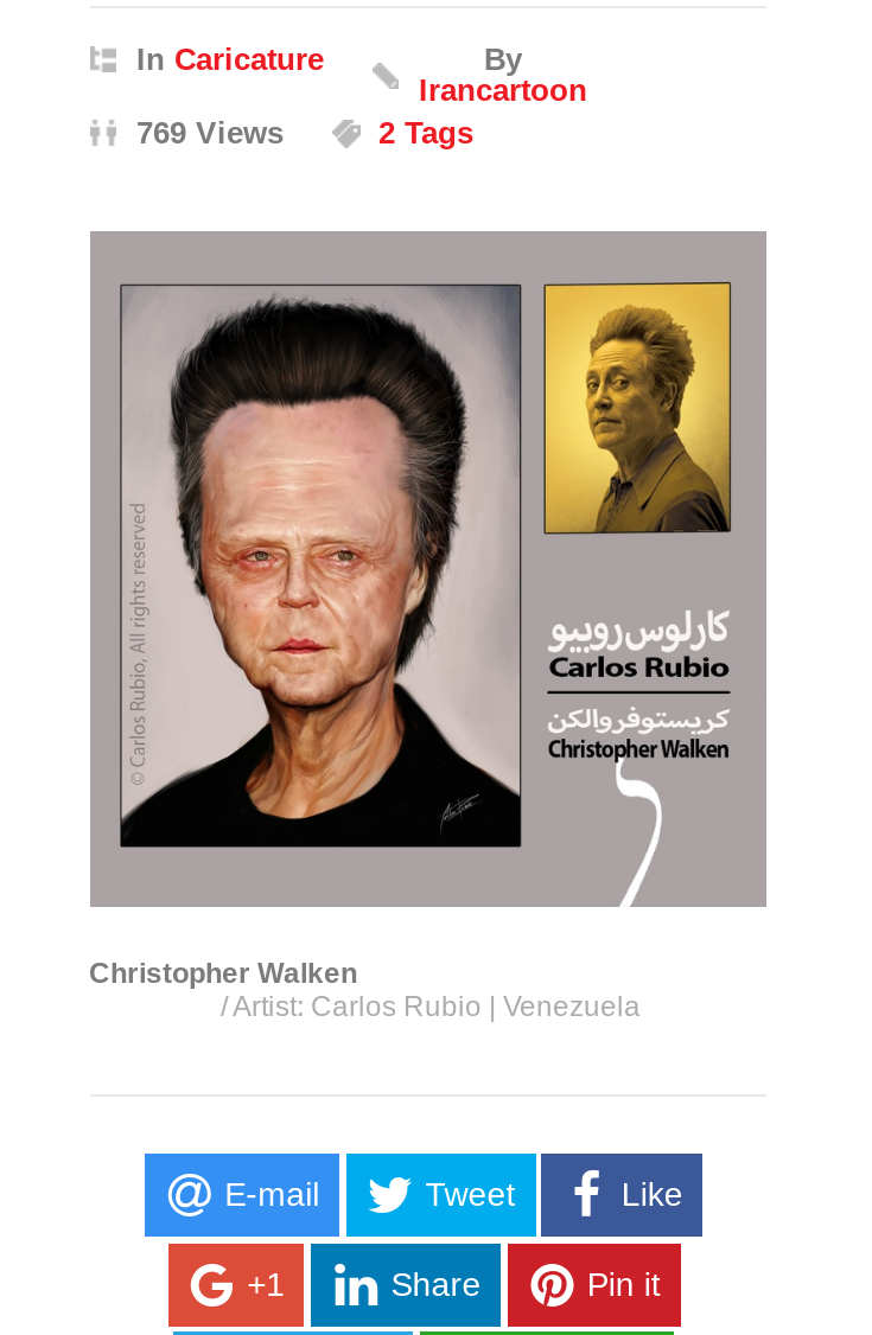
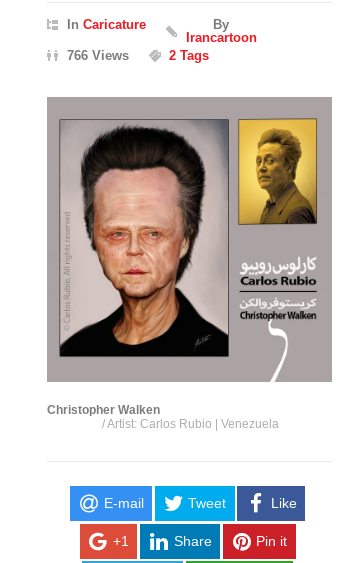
- 769 Views
+ 766 Views
